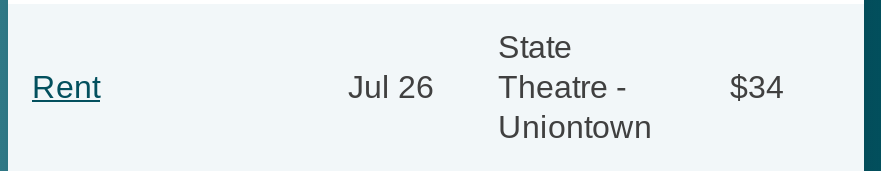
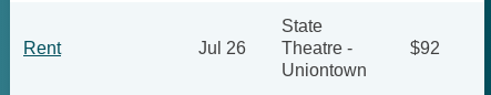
- $34
+ $92
